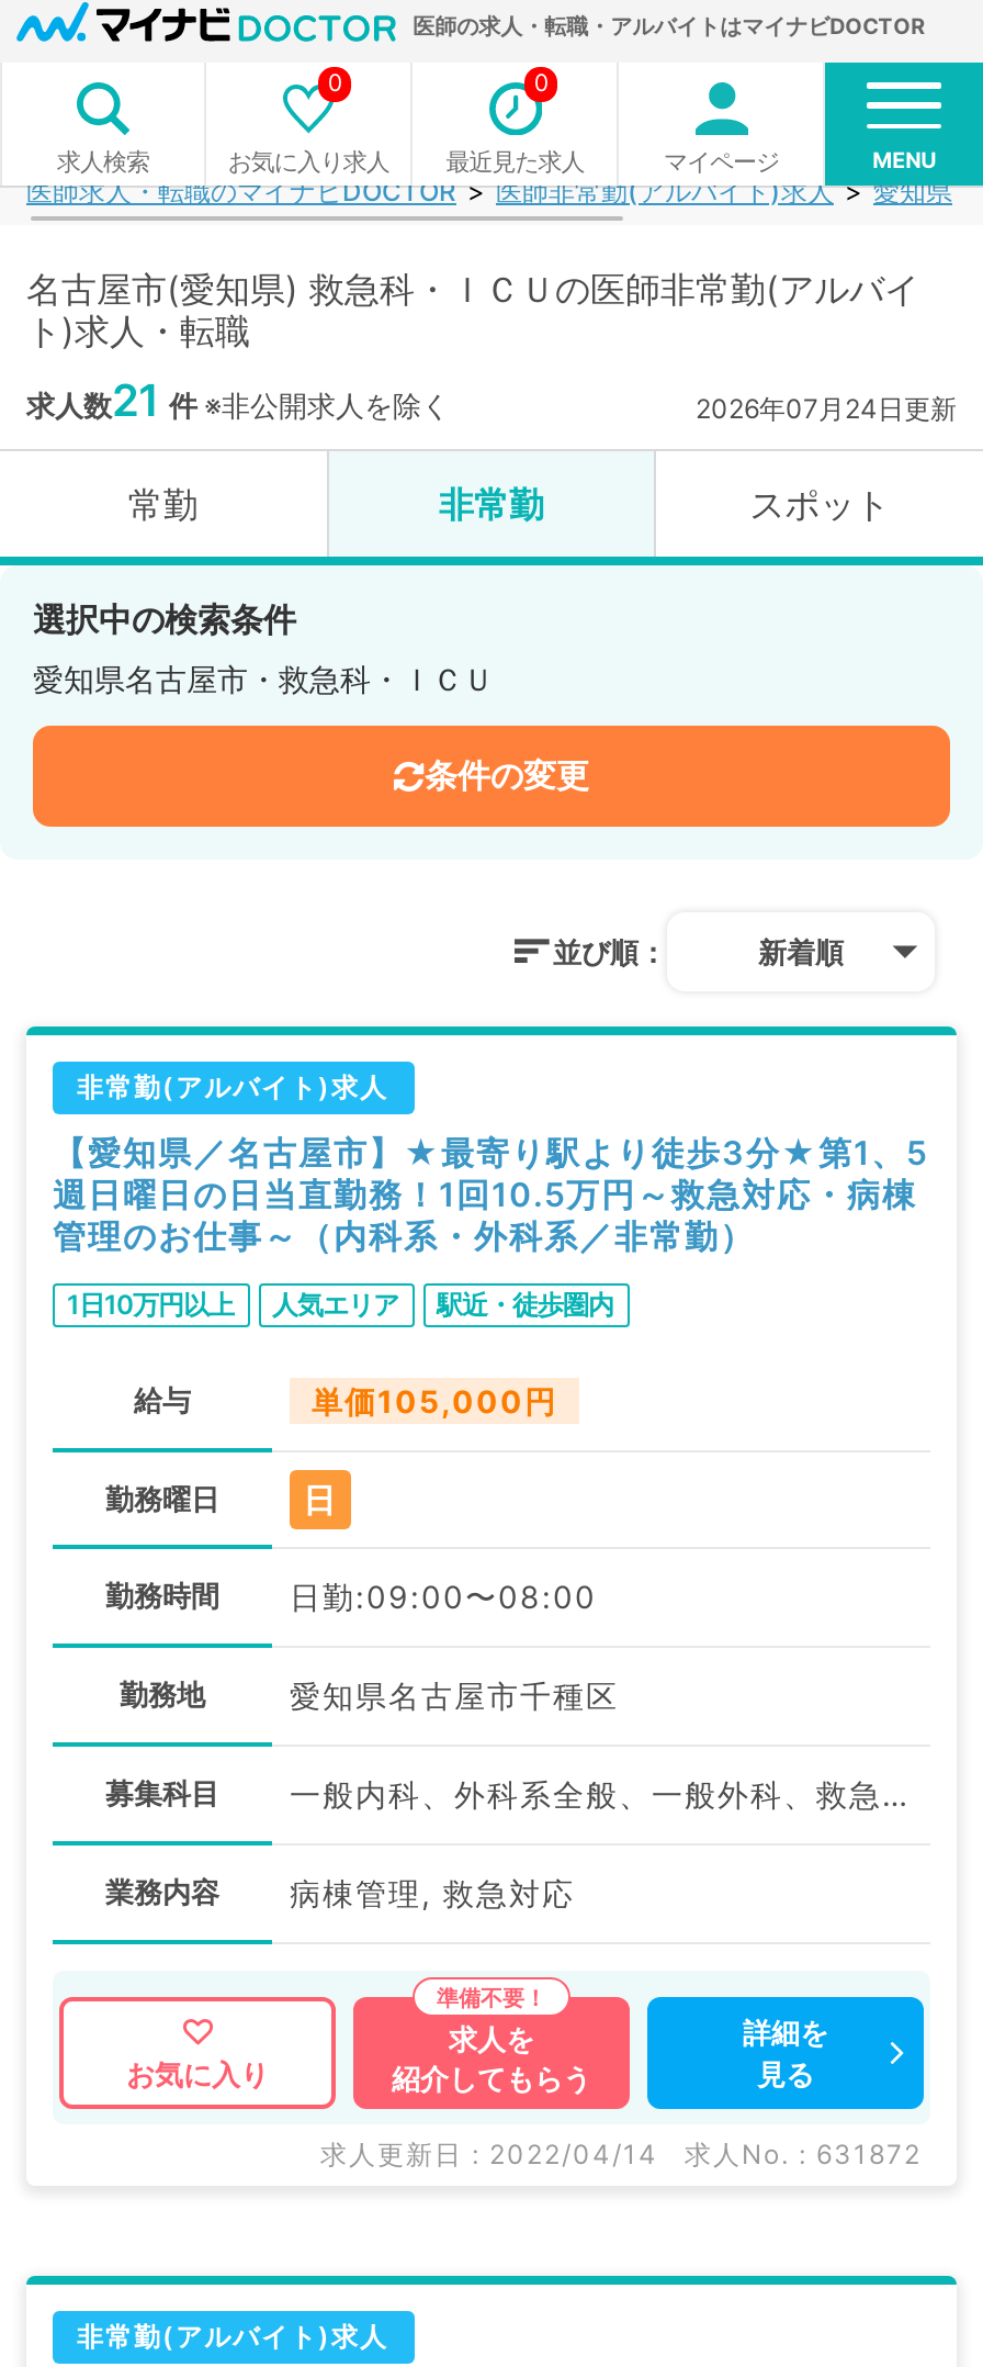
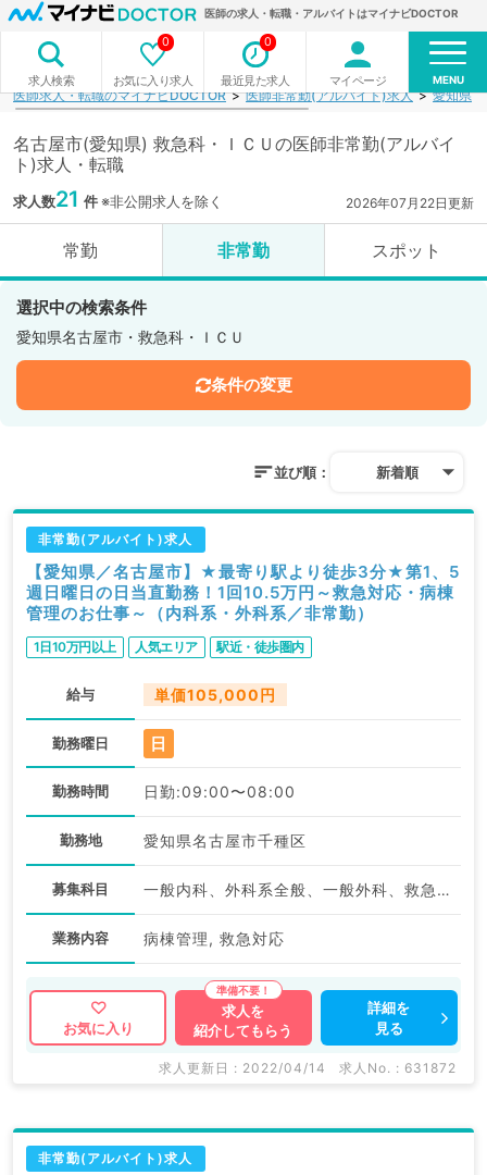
- 2026年07月24日更新
+ 2026年07月22日更新
